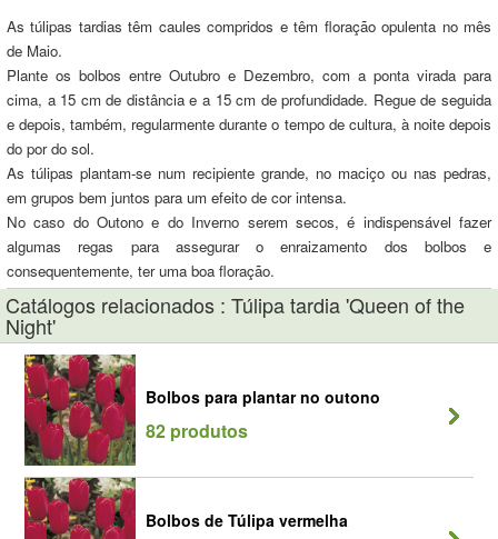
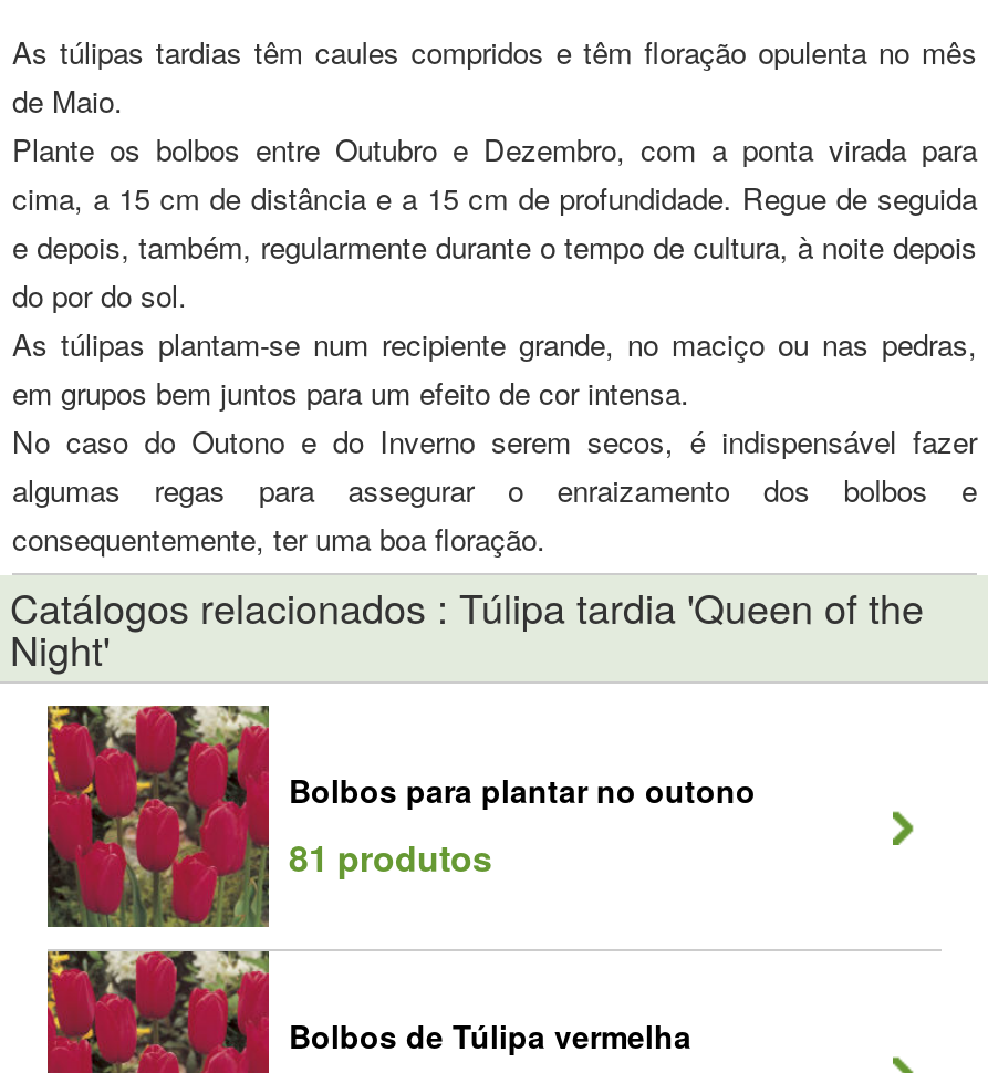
- 82 produtos
+ 81 produtos
